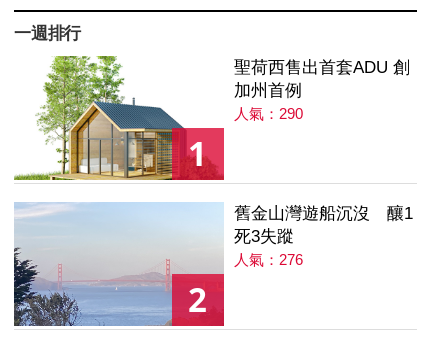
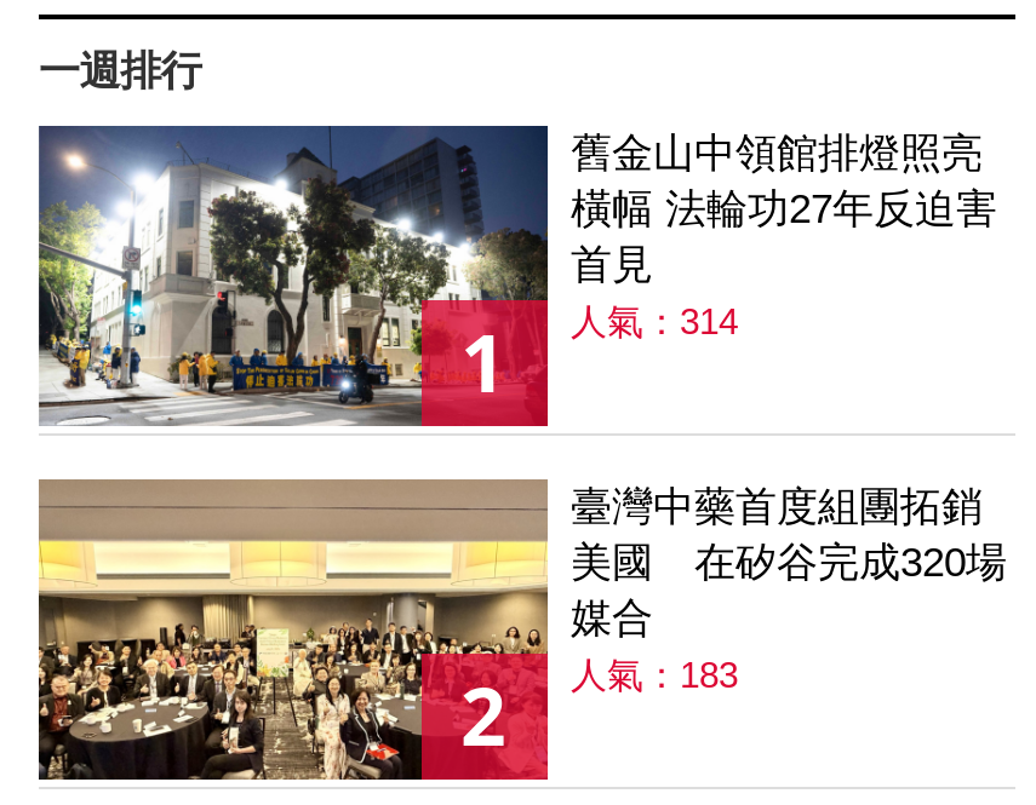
- [image]
- 聖荷西售出首套ADU 創
- 加州首例
- 人氣：290
+ [image]
+ 舊金山中領館排燈照亮
+ 橫幅 法輪功27年反迫害
+ 首見
+ 人氣：314

- [image]
- 舊金山灣遊船沉沒 釀1
- 死3失蹤
- 人氣：276
+ [image]
+ 臺灣中藥首度組團拓銷
+ 美國 在矽谷完成320場
+ 媒合
+ 人氣：183
